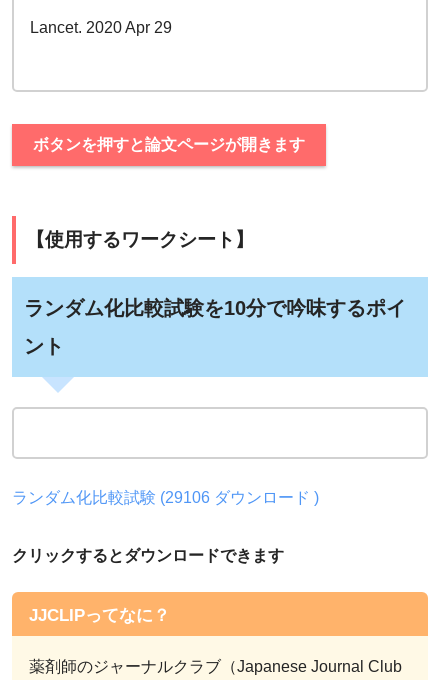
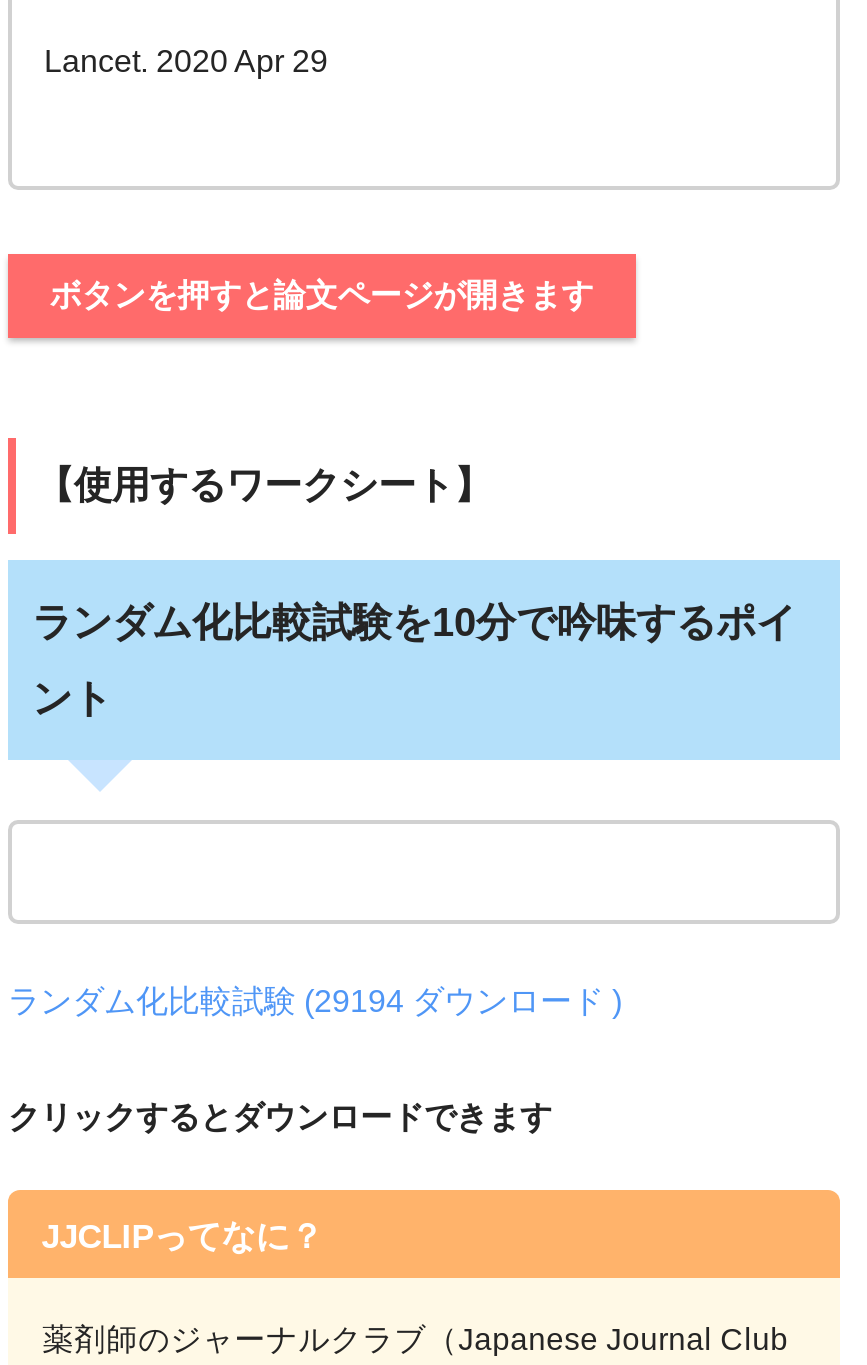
- ランダム化比較試験 (29106 ダウンロード )
+ ランダム化比較試験 (29194 ダウンロード )
